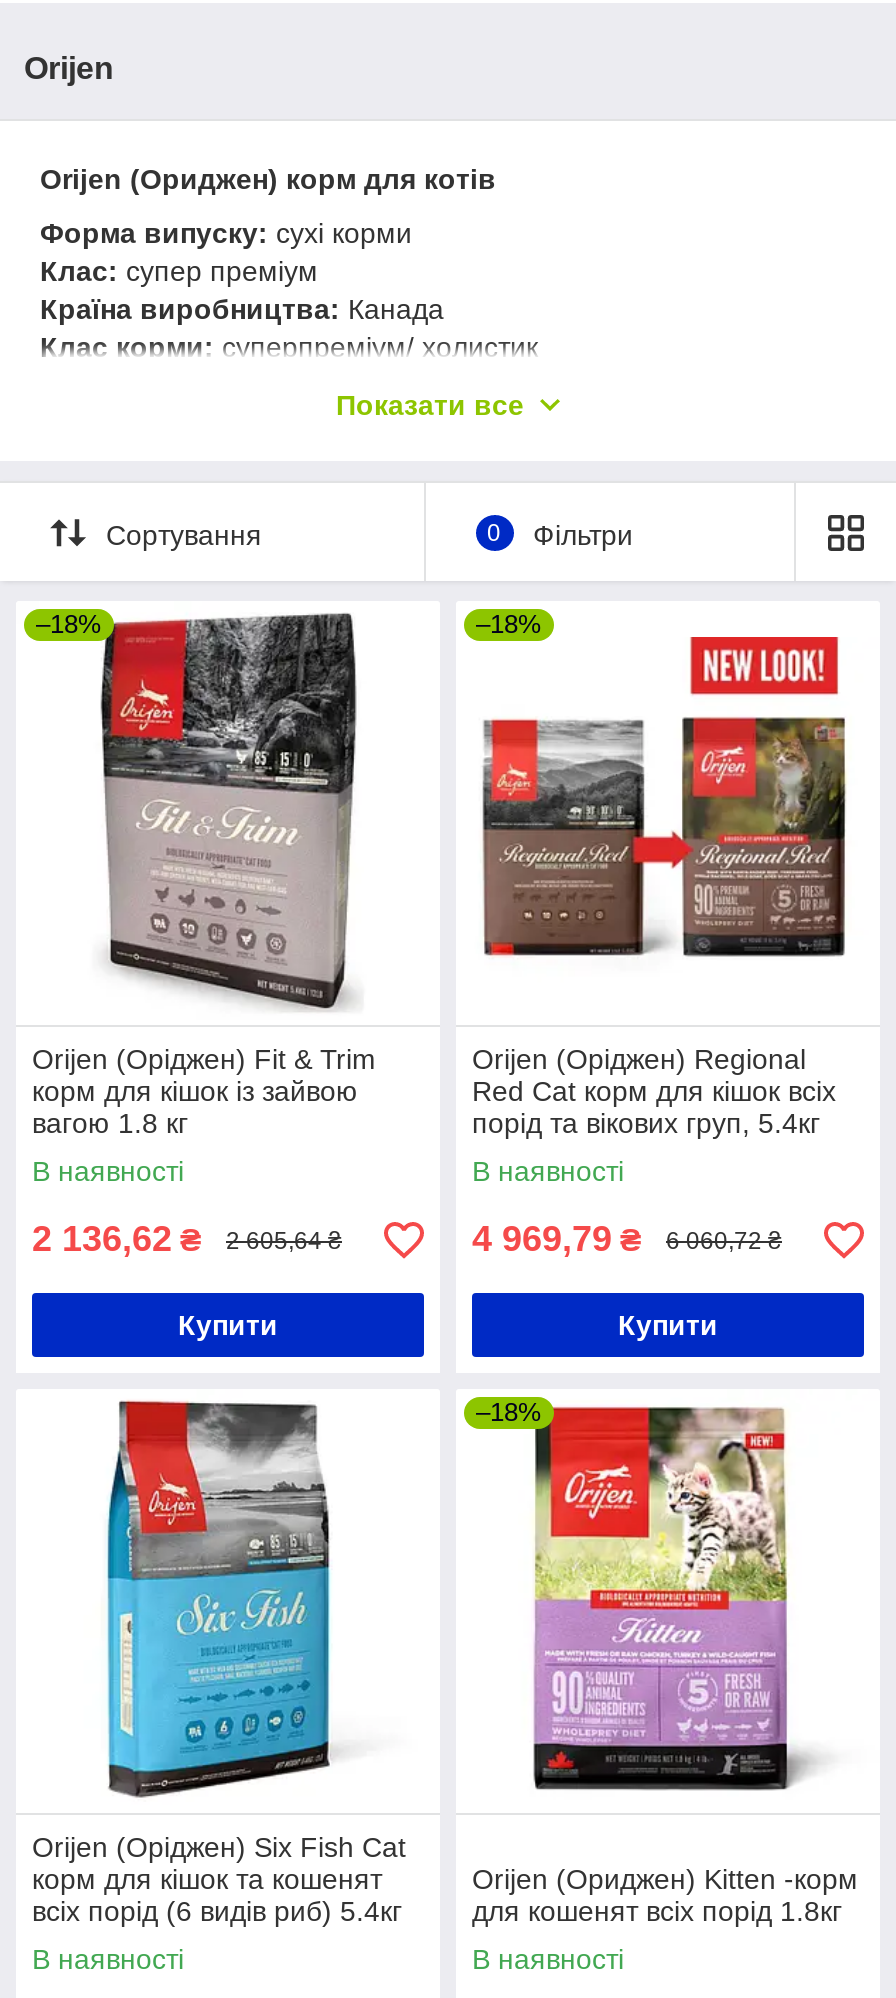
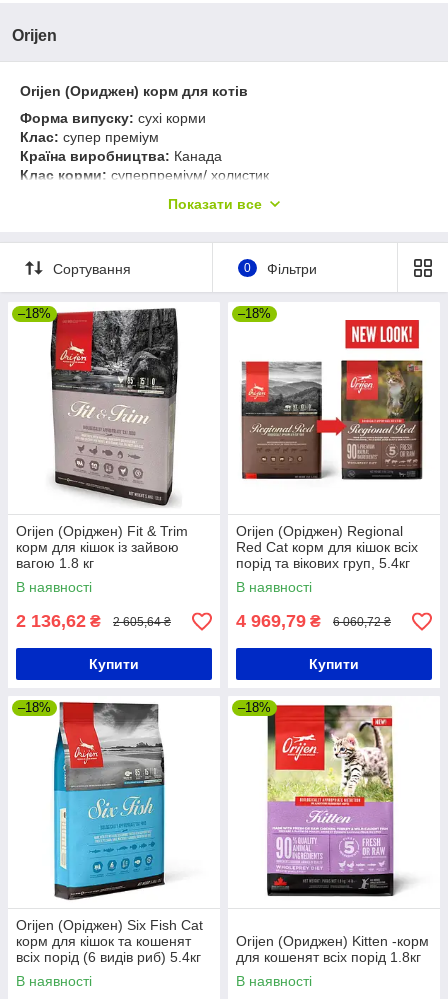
+ –18%
